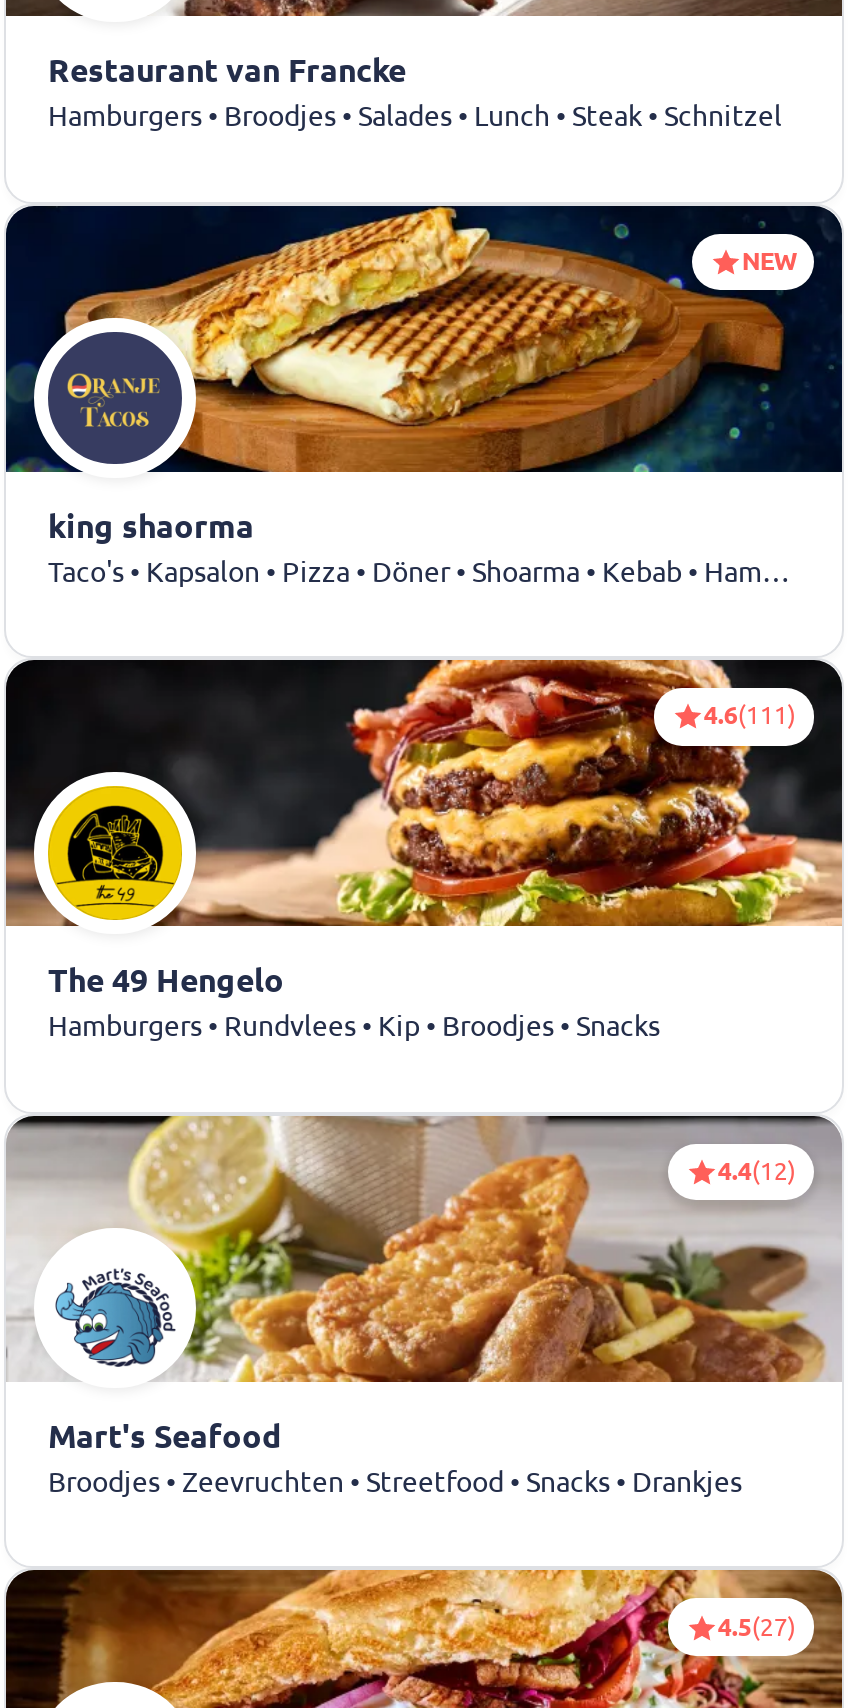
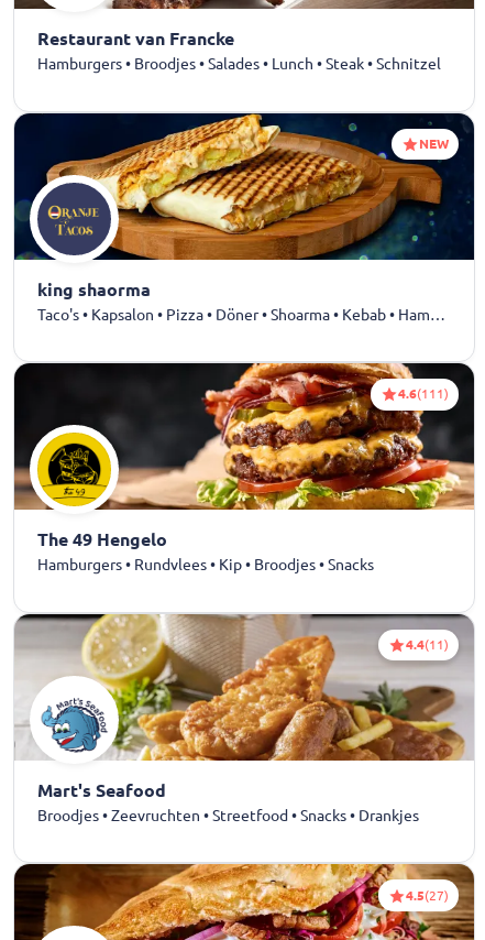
- 4.4(12)
+ 4.4(11)
